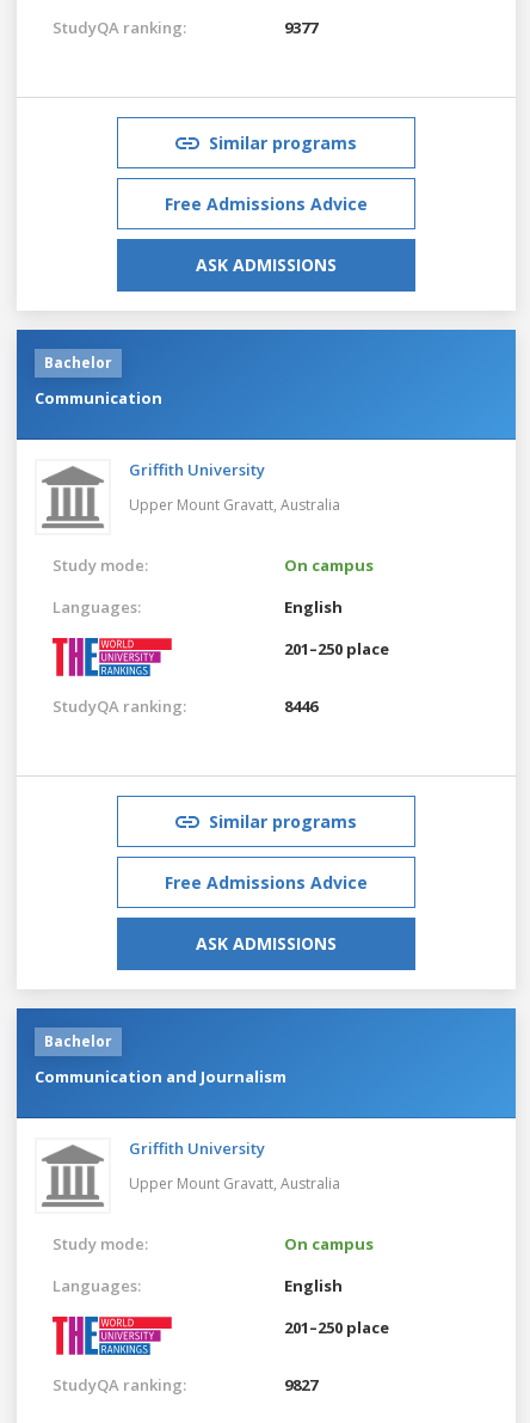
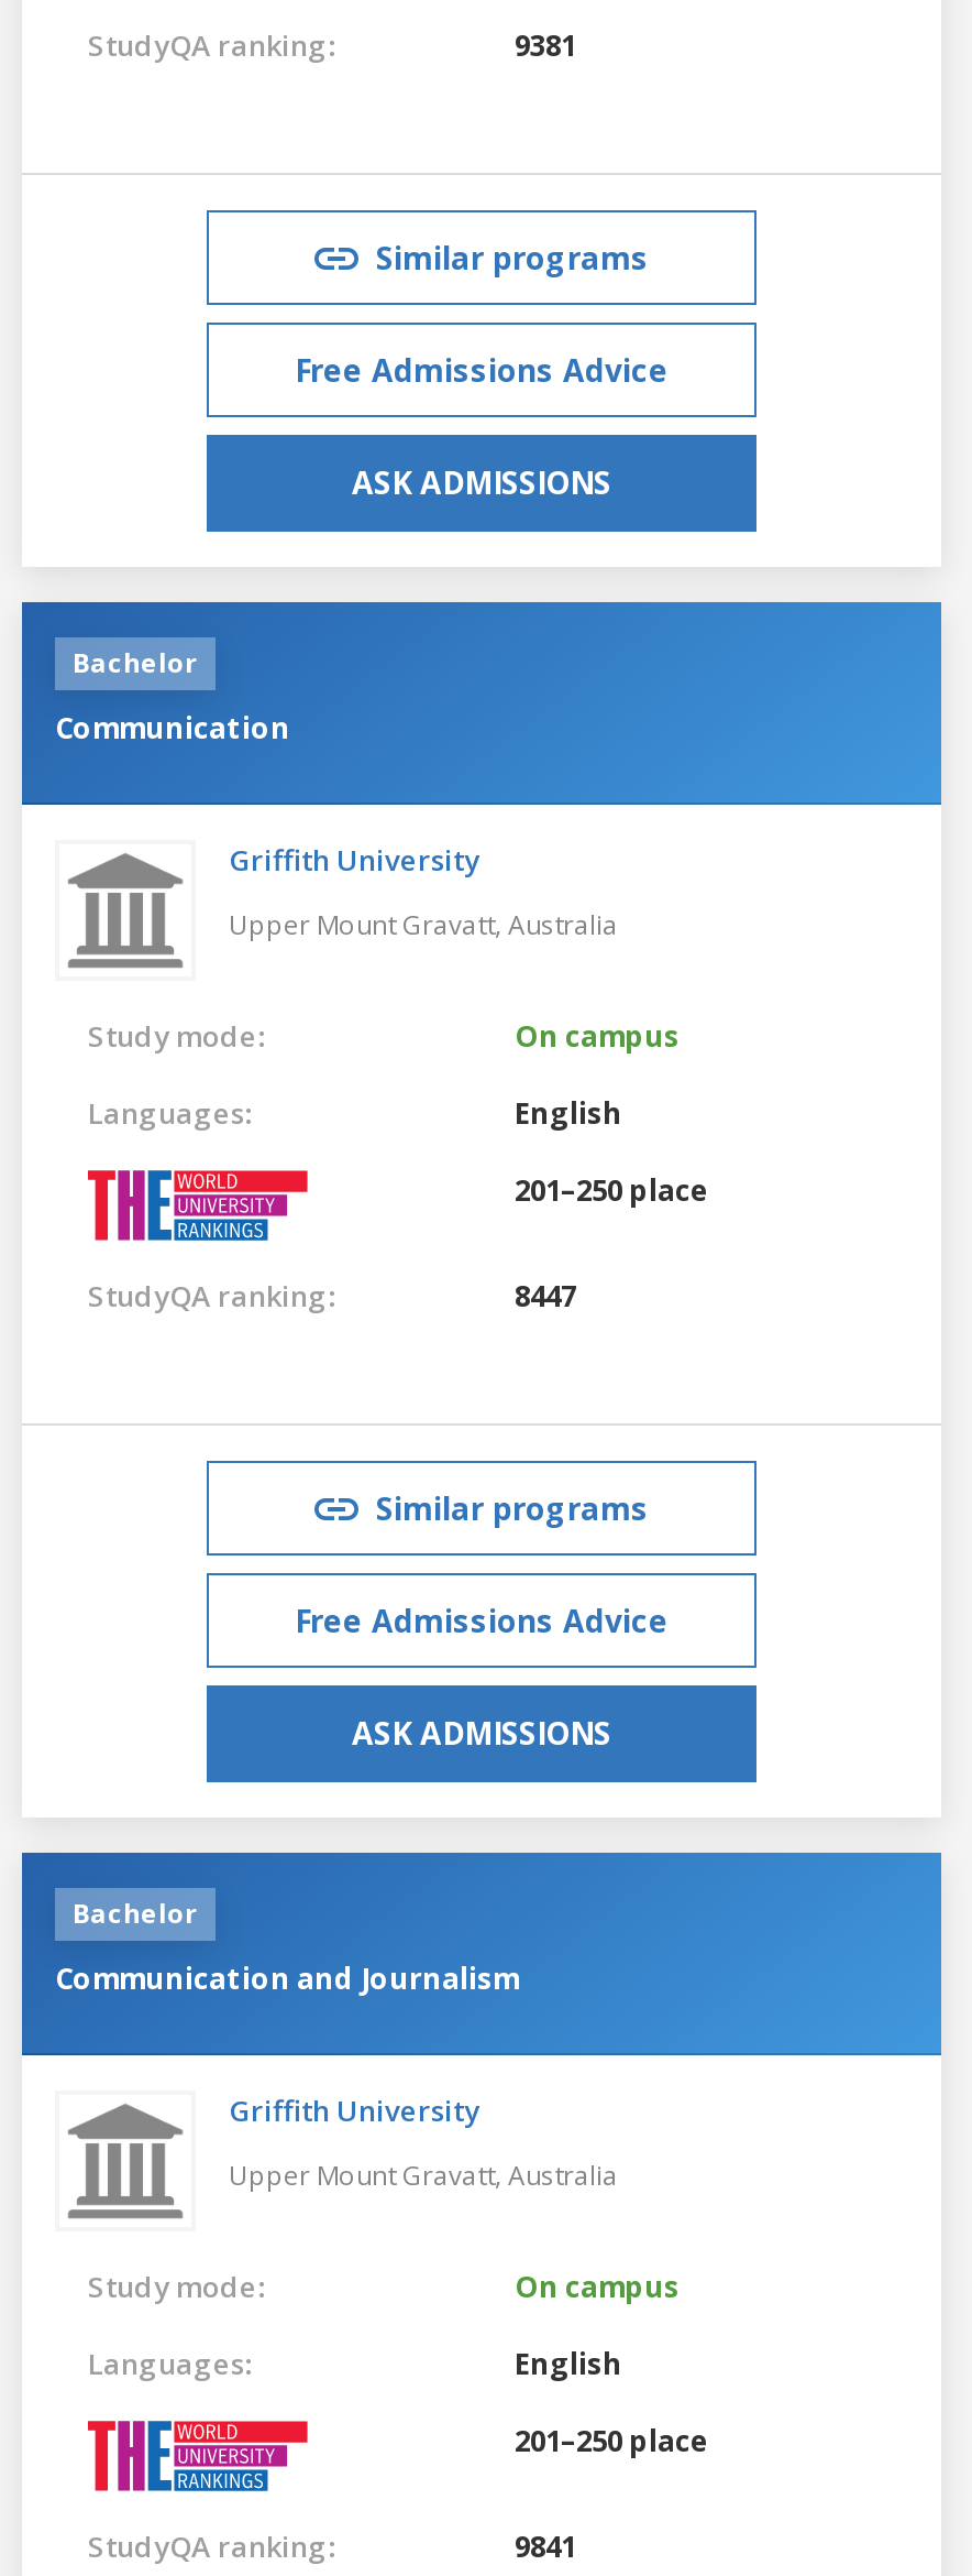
- 9377
+ 9381

- 8446
+ 8447

- 9827
+ 9841
